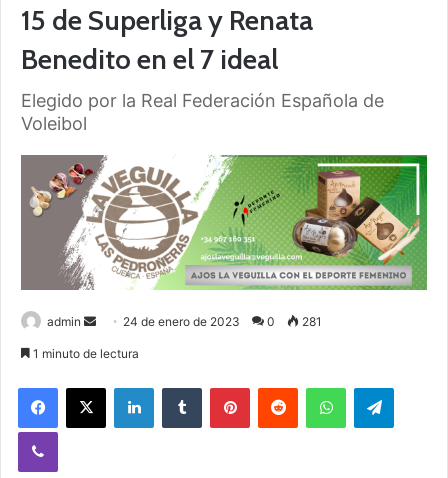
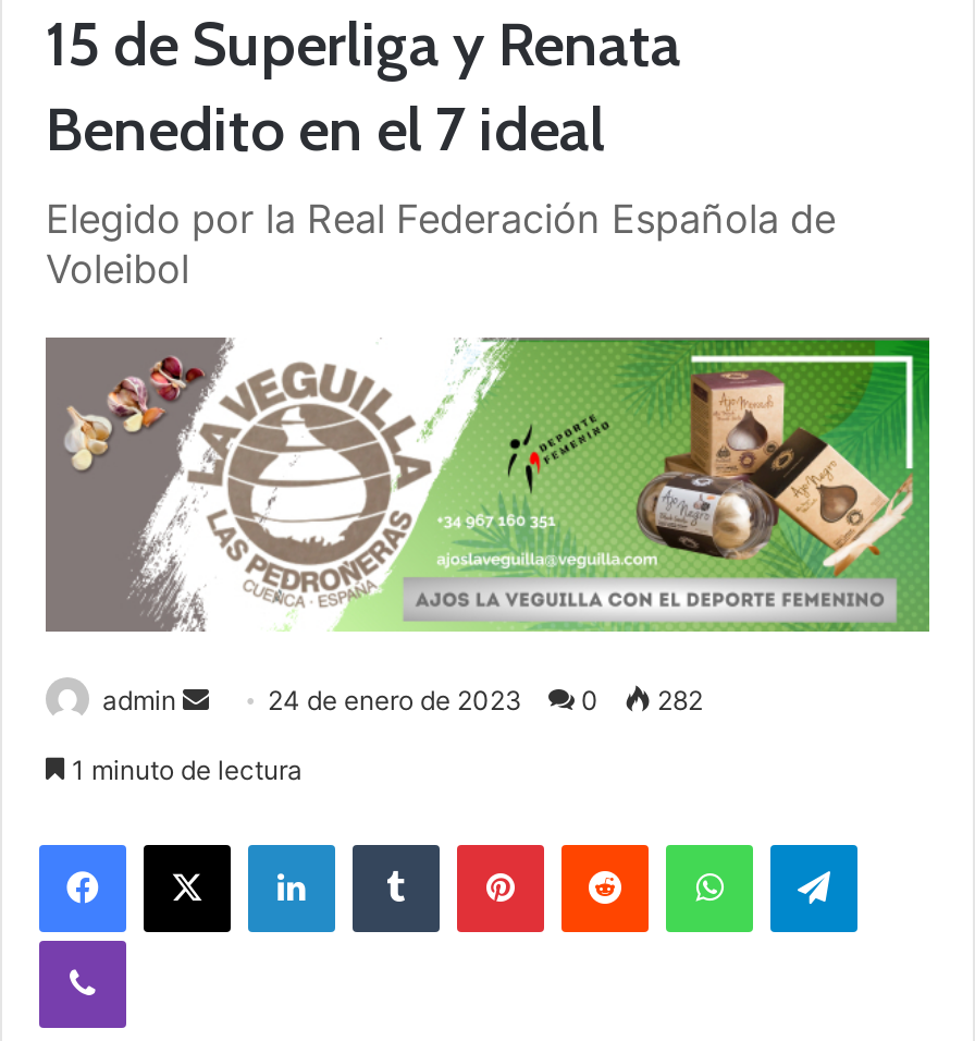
- 281
+ 282
